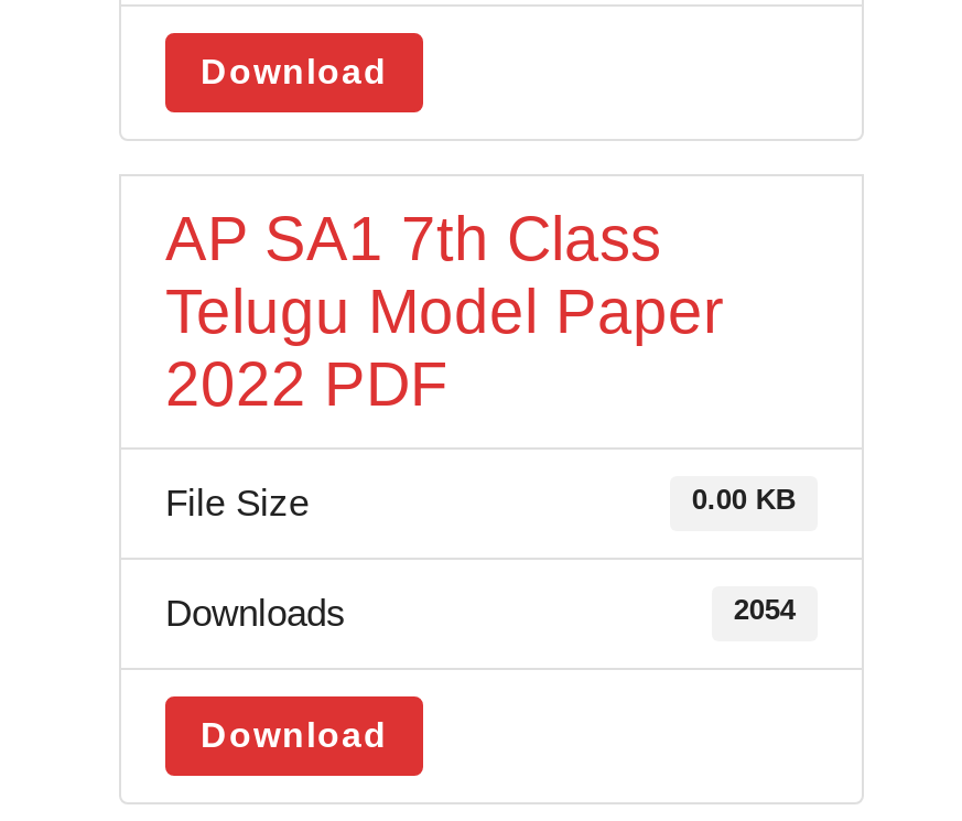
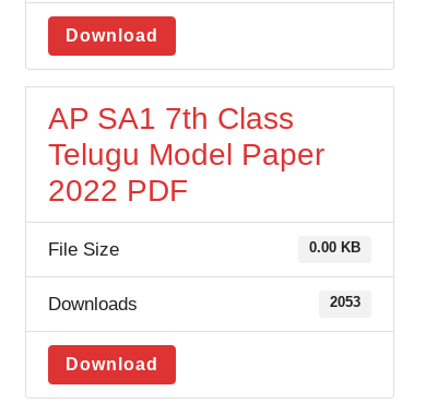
- 2054
+ 2053
